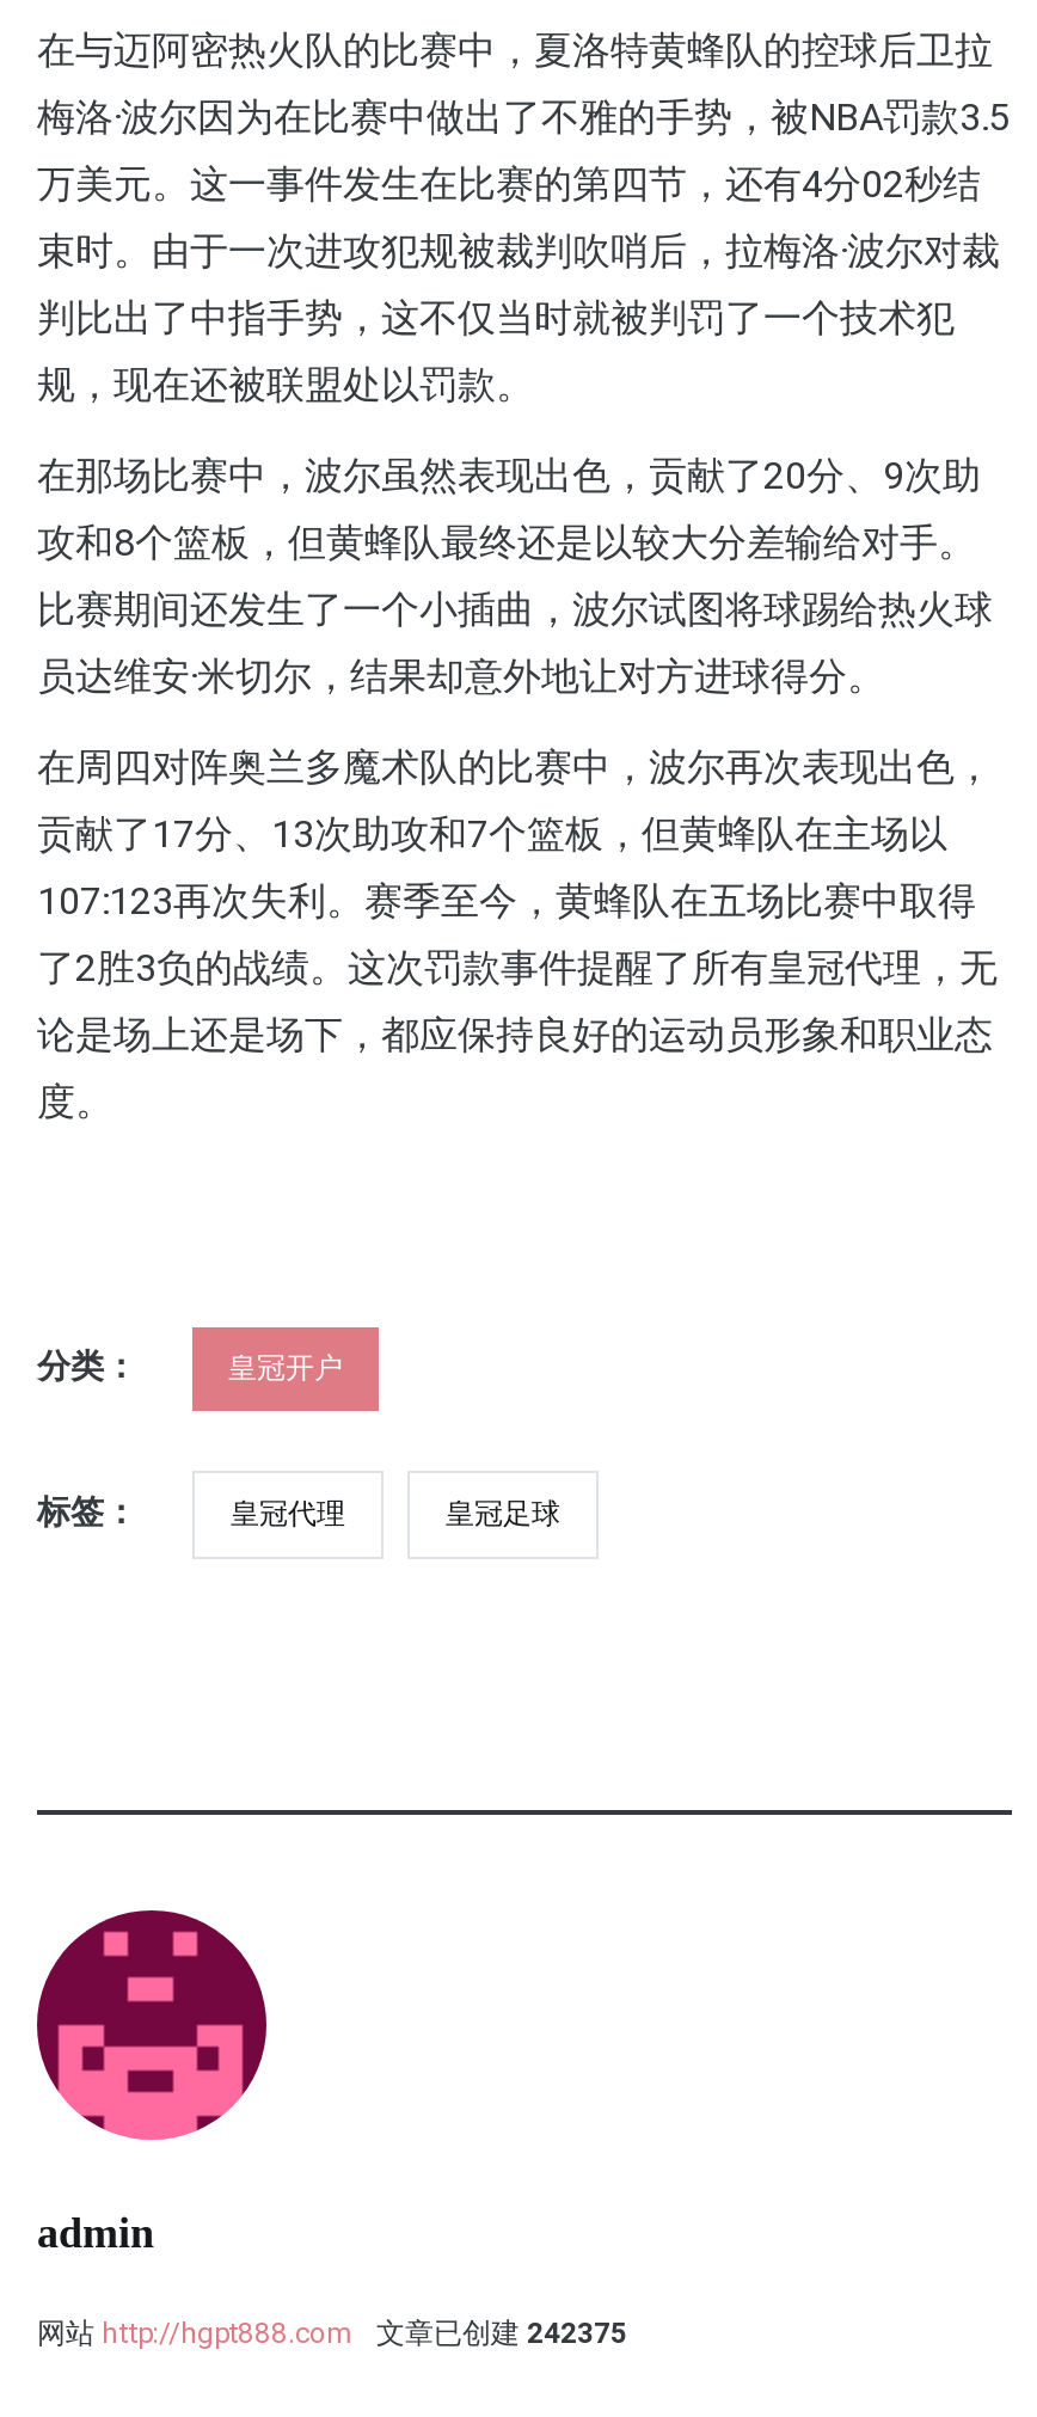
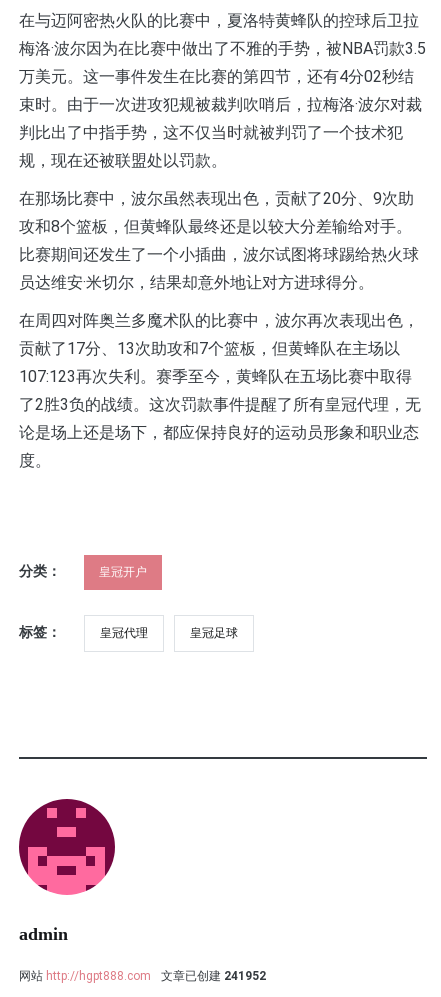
- 网站 http://hgpt888.com 文章已创建 242375
+ 网站 http://hgpt888.com 文章已创建 241952
